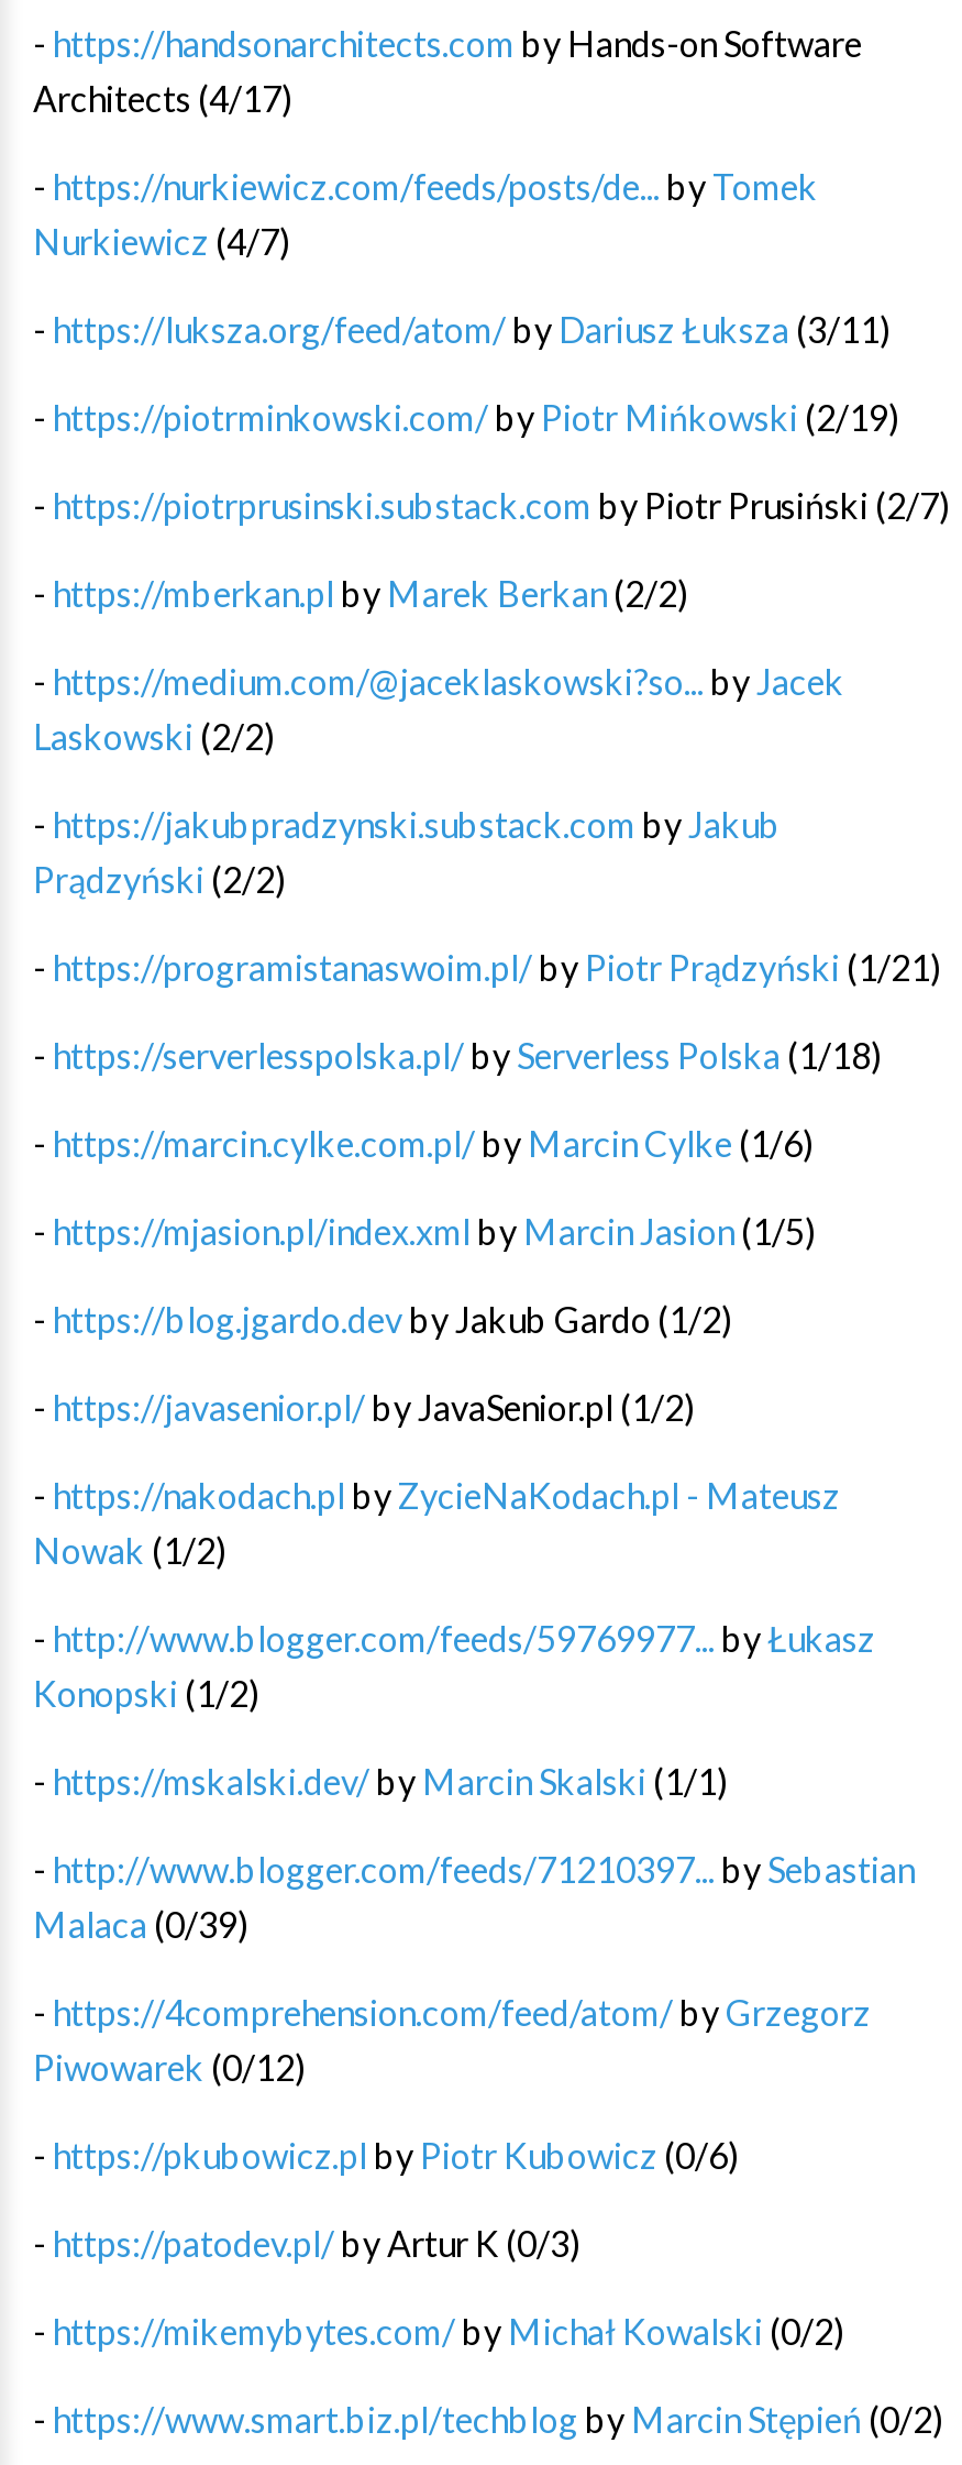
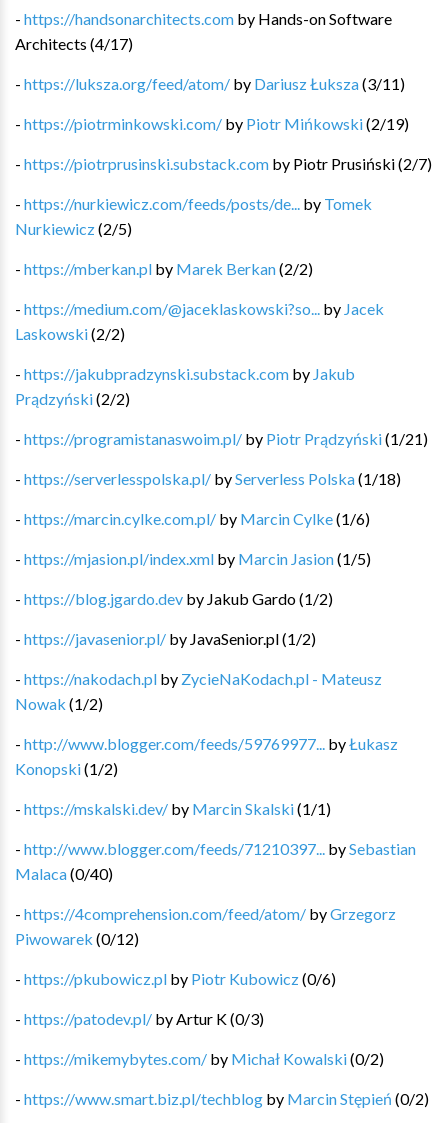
moved down: - https://nurkiewicz.com/feeds/posts/de... by Tomek

- Nurkiewicz (4/7)

moved up: - https://luksza.org/feed/atom/ by Dariusz Łuksza (3/11) | - https://piotrminkowski.com/ by Piotr Mińkowski (2/19) | - https://piotrprusinski.substack.com by Piotr Prusiński (2/7)

+ Nurkiewicz (2/5)

- Malaca (0/39)
+ Malaca (0/40)
